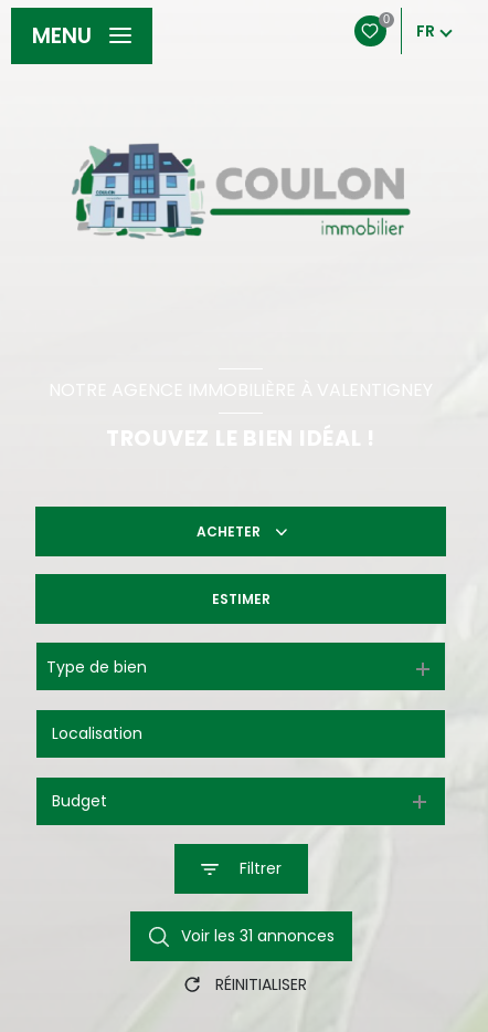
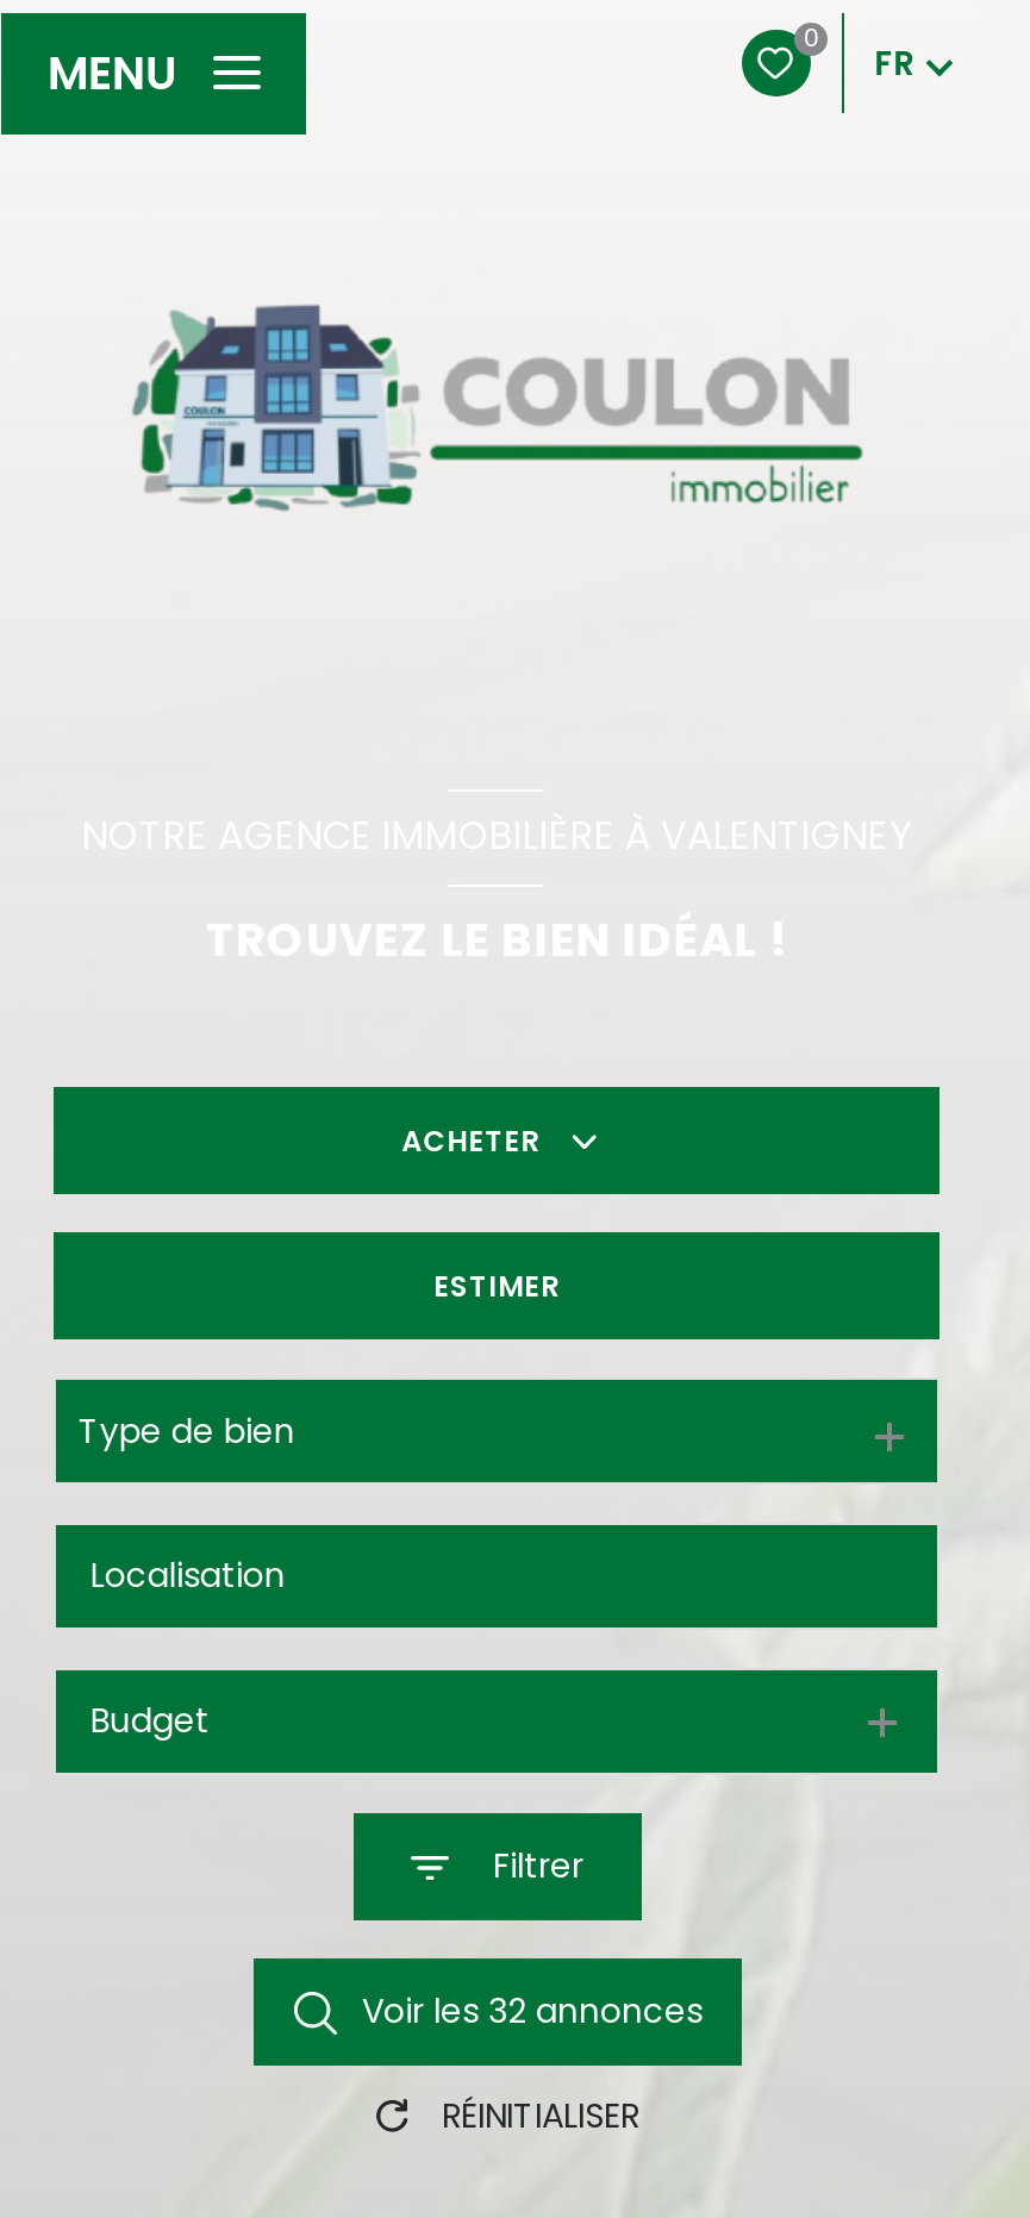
- Voir les 31 annonces
+ Voir les 32 annonces
